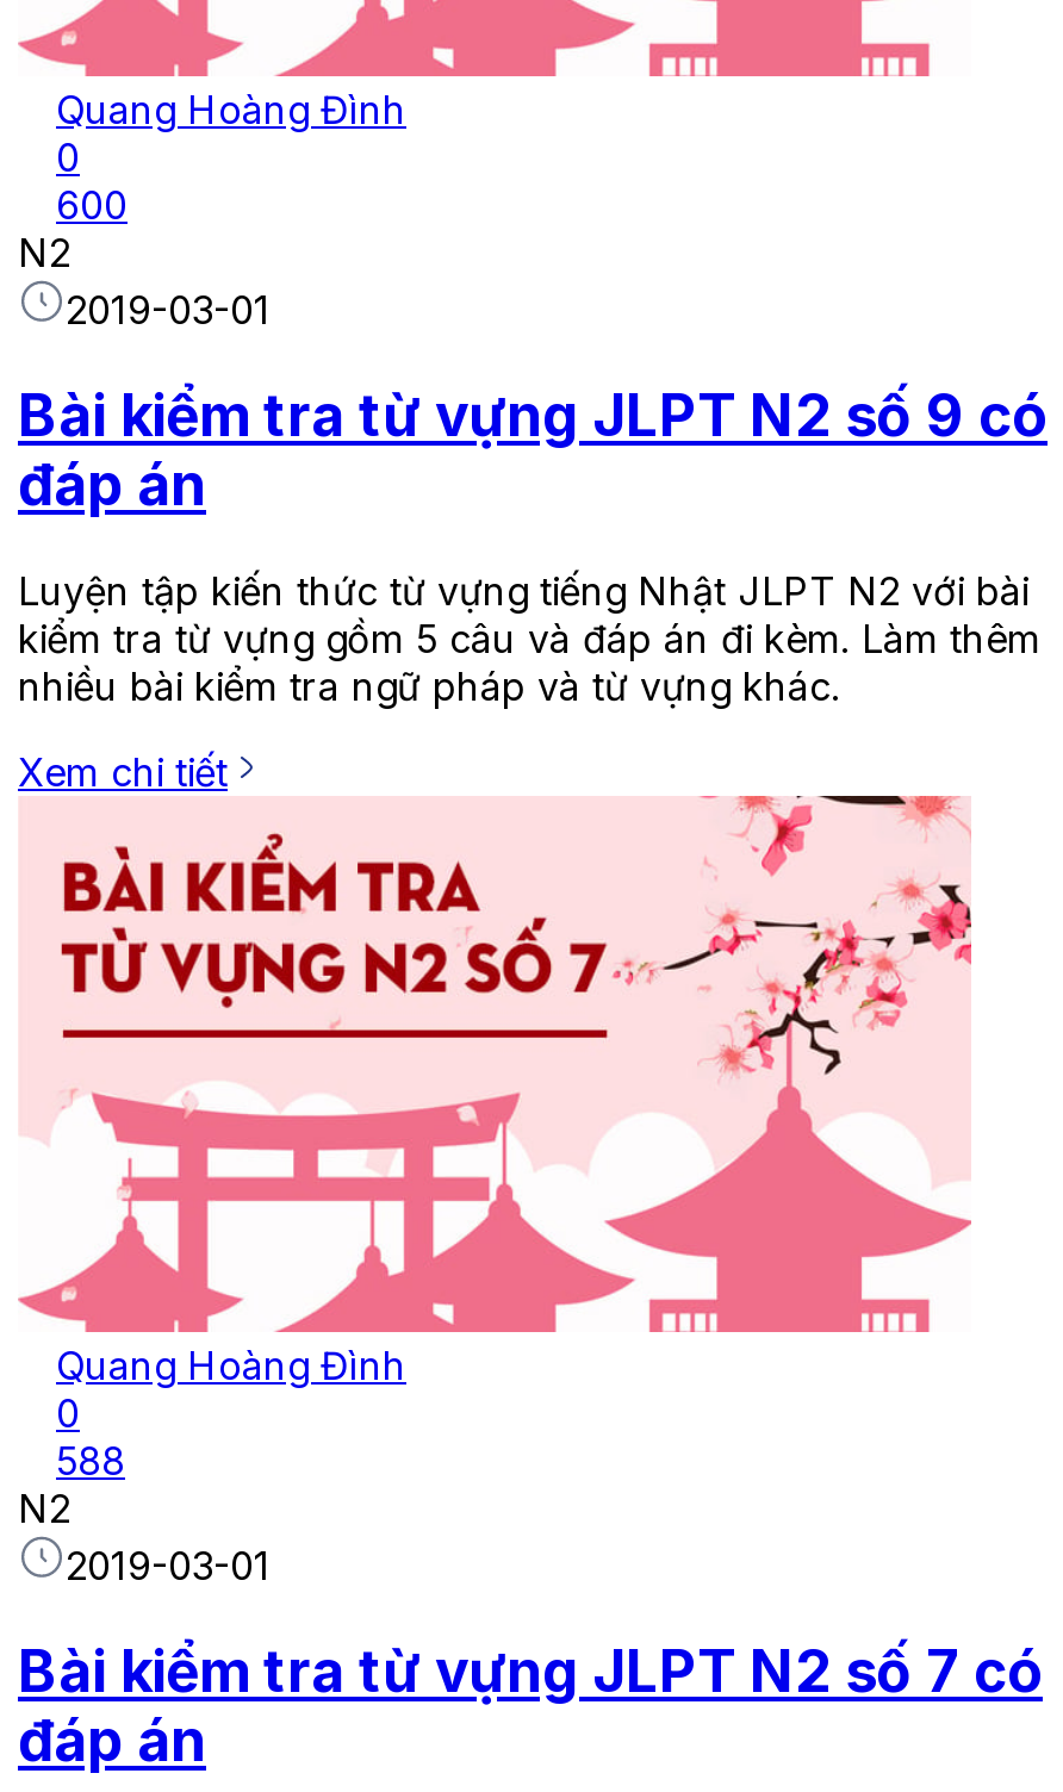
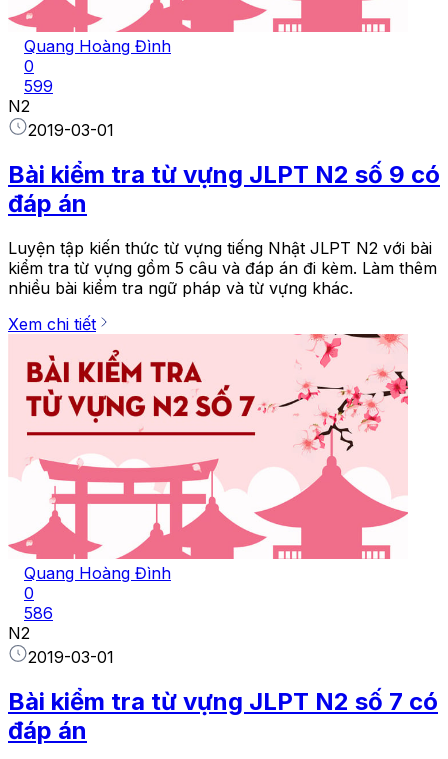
- 600
+ 599

- 588
+ 586
